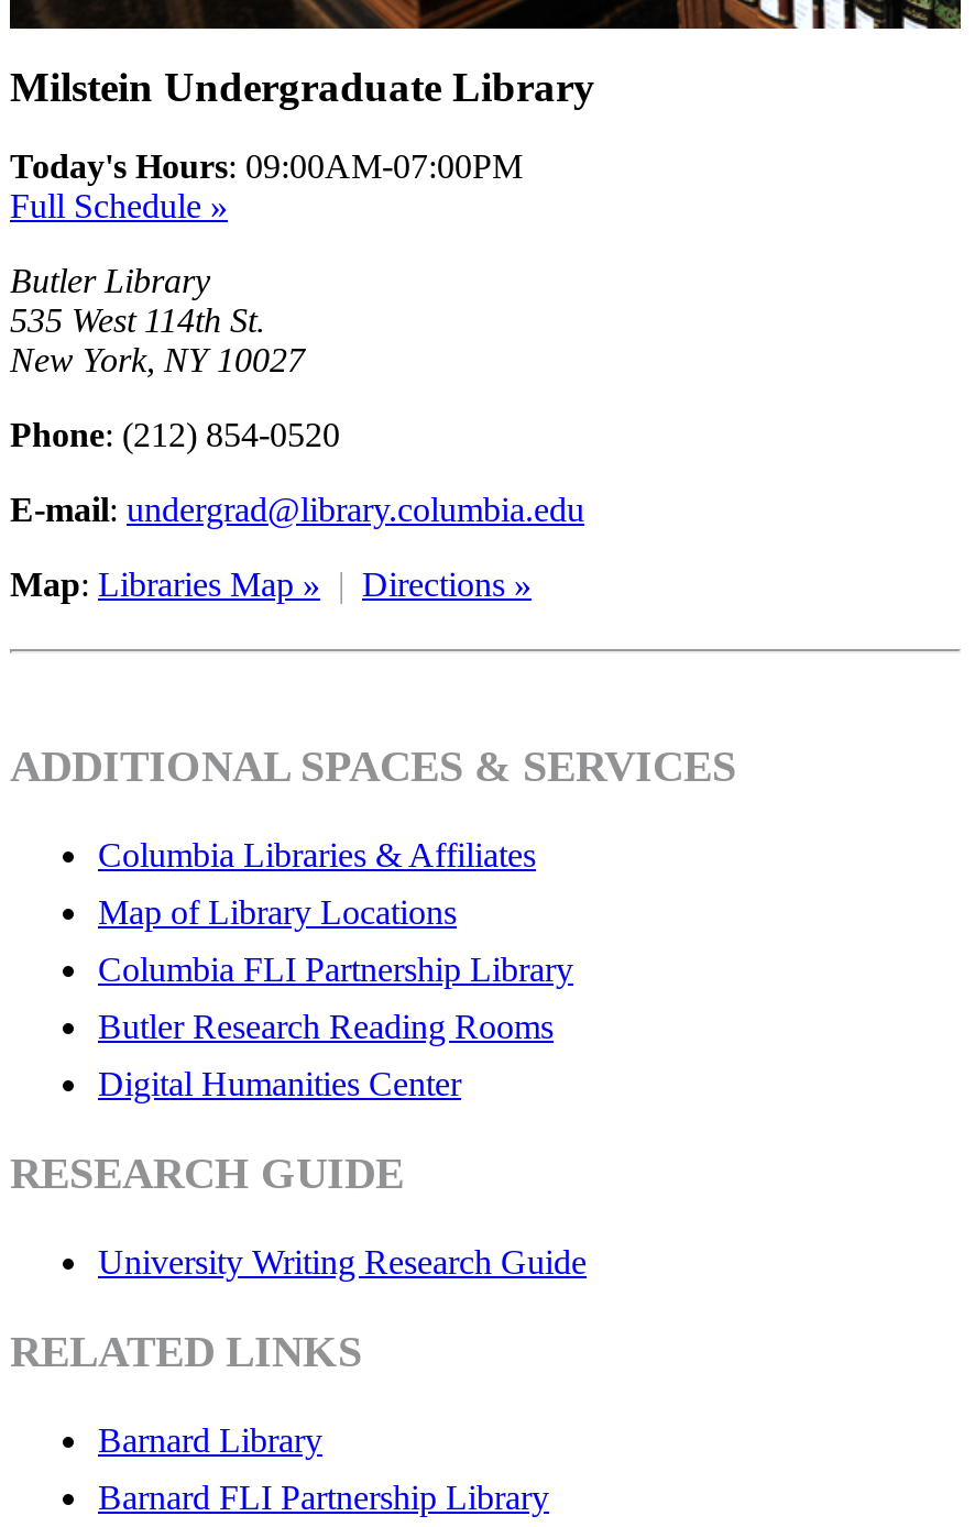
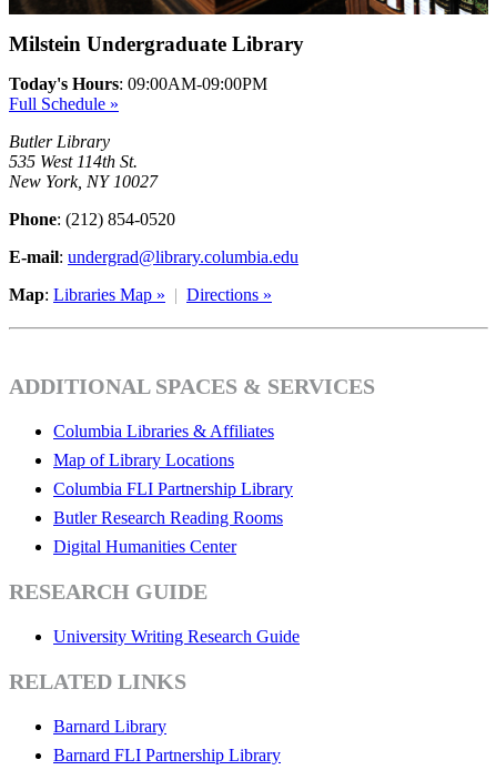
- Today's Hours: 09:00AM-07:00PM
+ Today's Hours: 09:00AM-09:00PM
